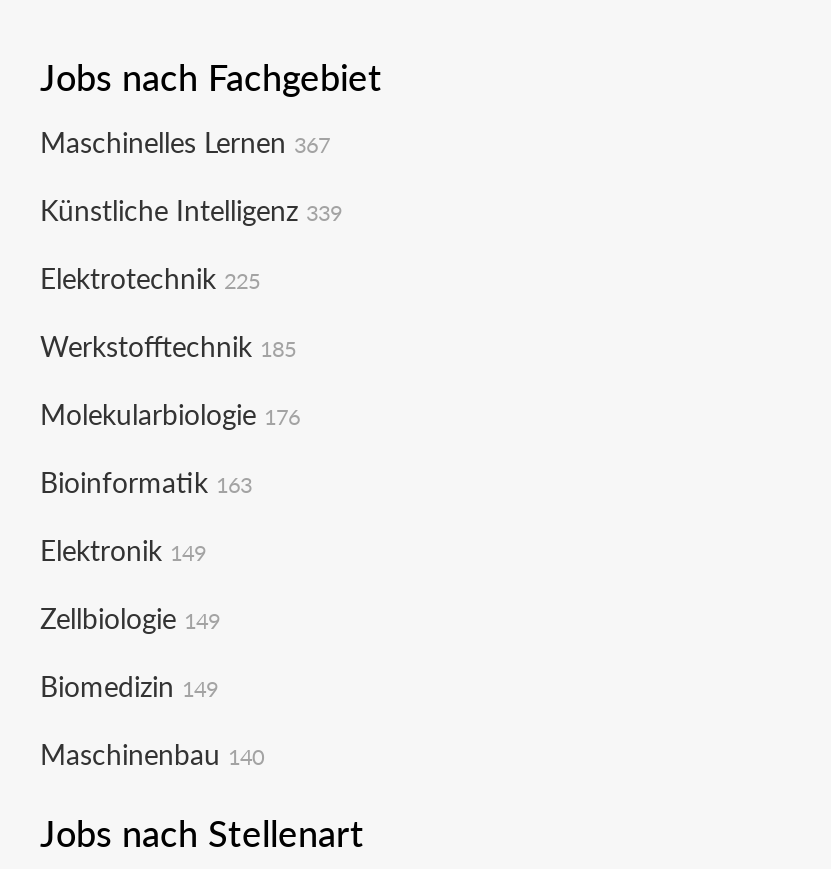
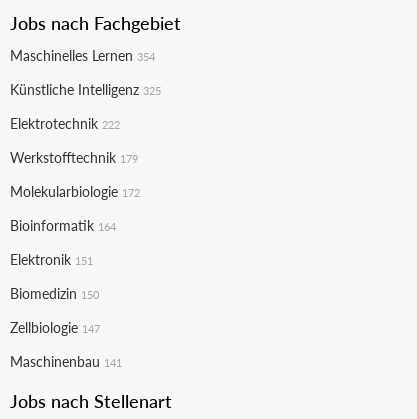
- Maschinelles Lernen 367
+ Maschinelles Lernen 354

- Künstliche Intelligenz 339
+ Künstliche Intelligenz 325

- Elektrotechnik 225
+ Elektrotechnik 222

- Werkstofftechnik 185
+ Werkstofftechnik 179

- Molekularbiologie 176
+ Molekularbiologie 172

- Bioinformatik 163
+ Bioinformatik 164

- Elektronik 149
+ Elektronik 151

- Zellbiologie 149
+ Biomedizin 150

- Biomedizin 149
+ Zellbiologie 147

- Maschinenbau 140
+ Maschinenbau 141
